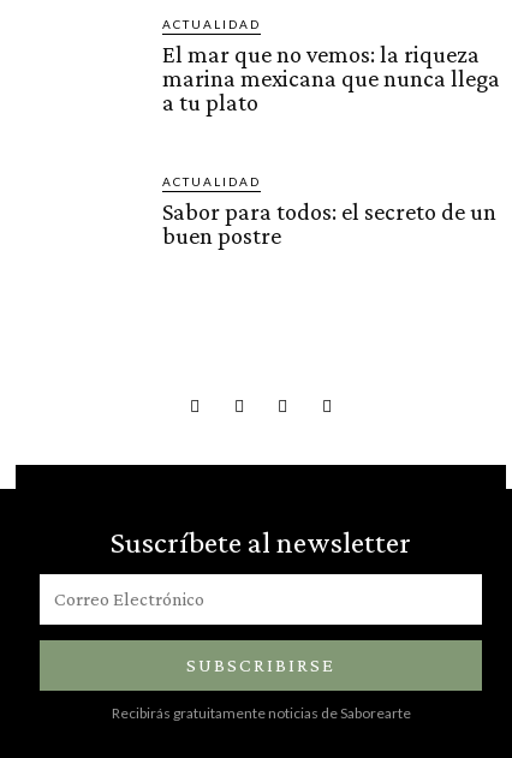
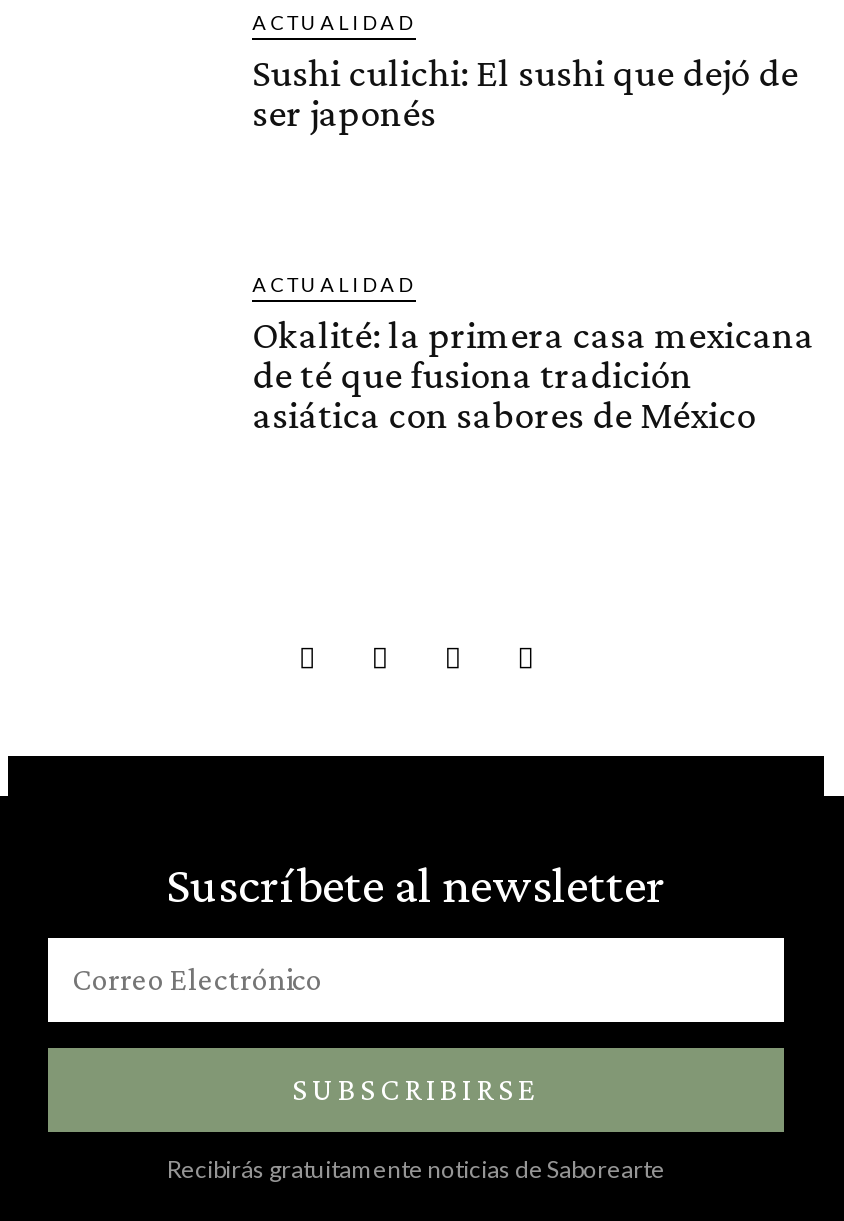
- El mar que no vemos: la riqueza
- marina mexicana que nunca llega
- a tu plato
+ Sushi culichi: El sushi que dejó de
+ ser japonés

- Sabor para todos: el secreto de un
- buen postre
+ Okalité: la primera casa mexicana
+ de té que fusiona tradición
+ asiática con sabores de México
